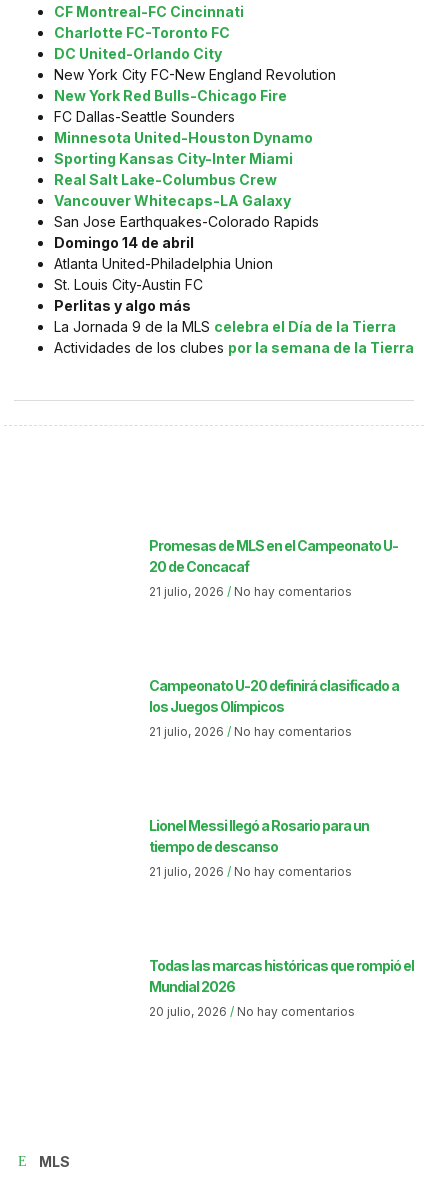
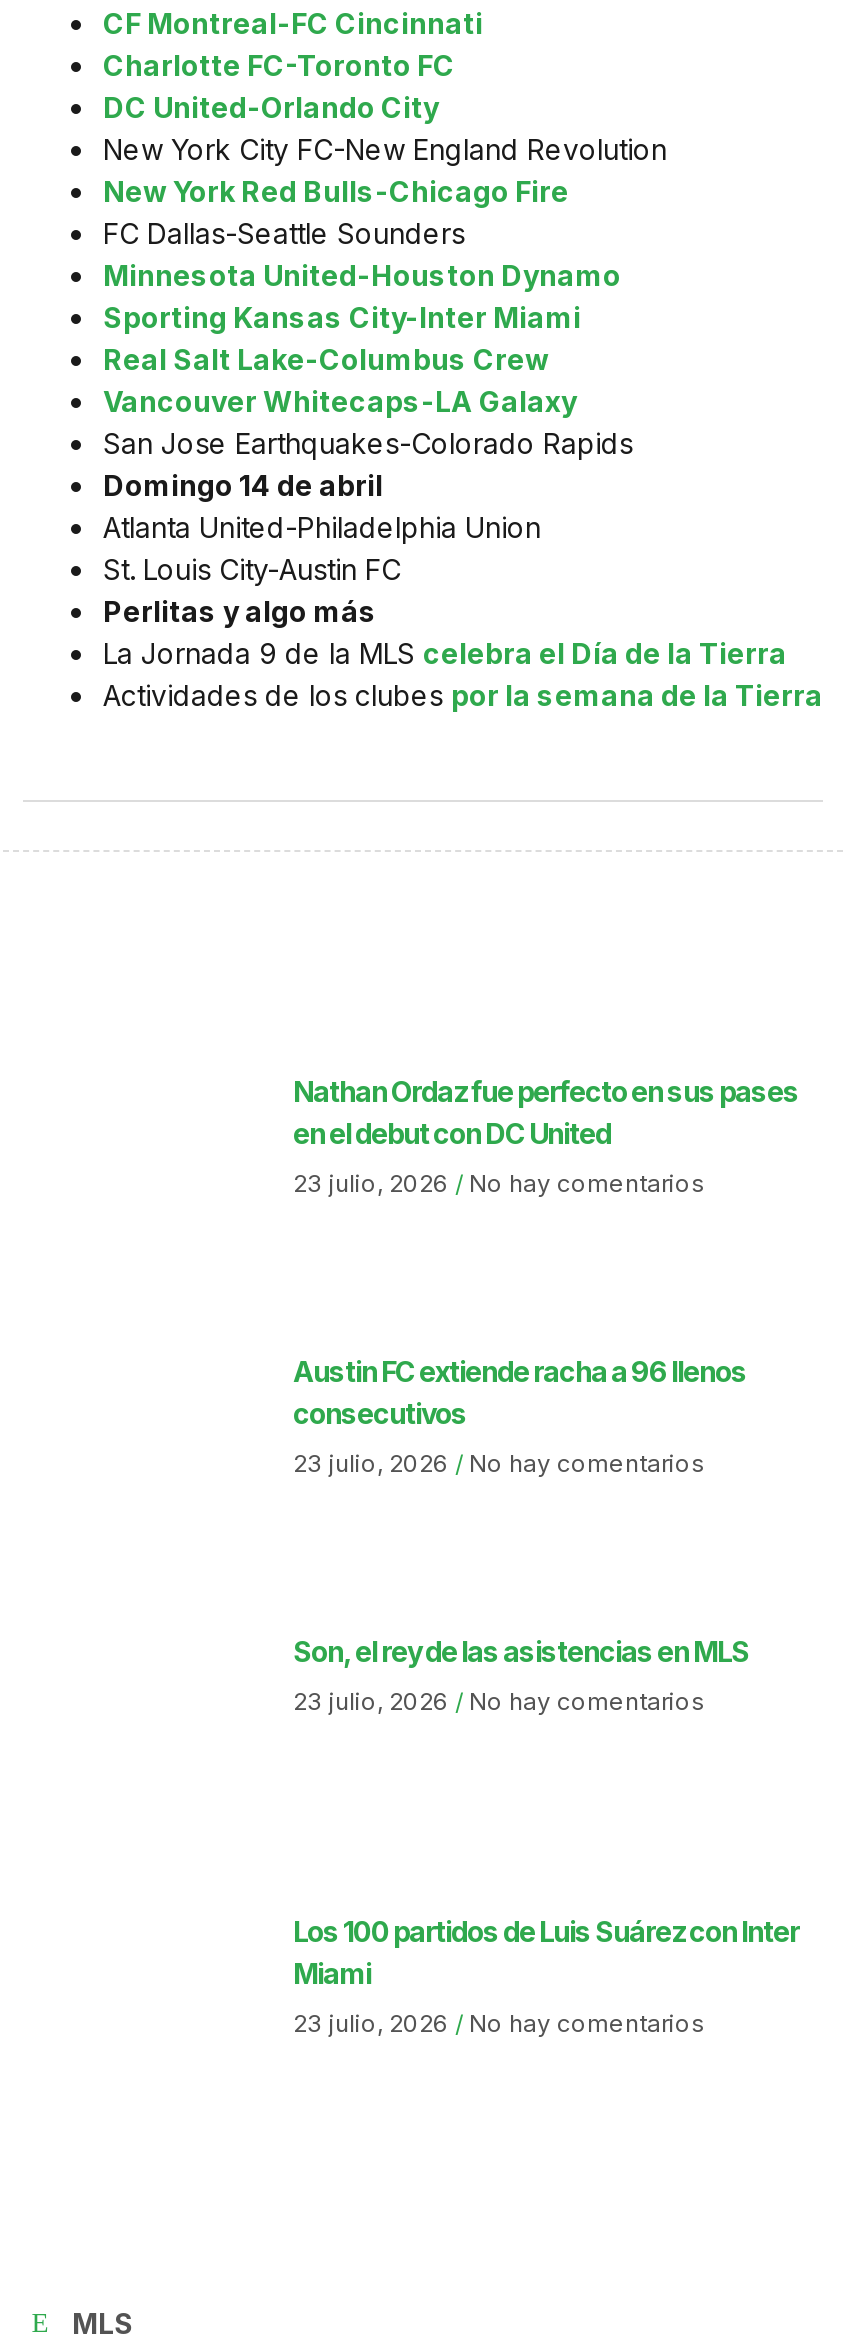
- Promesas de MLS en el Campeonato U-
- 20 de Concacaf
+ Nathan Ordaz fue perfecto en sus pases
+ en el debut con DC United

- 21 julio, 2026 No hay comentarios
+ 23 julio, 2026 No hay comentarios

- Campeonato U-20 definirá clasificado a
- los Juegos Olímpicos
+ Austin FC extiende racha a 96 llenos
+ consecutivos

- 21 julio, 2026 No hay comentarios
+ 23 julio, 2026 No hay comentarios

- Lionel Messi llegó a Rosario para un
- tiempo de descanso
+ Son, el rey de las asistencias en MLS

- 21 julio, 2026 No hay comentarios
+ 23 julio, 2026 No hay comentarios

- Todas las marcas históricas que rompió el
- Mundial 2026
+ Los 100 partidos de Luis Suárez con Inter
+ Miami

- 20 julio, 2026 No hay comentarios
+ 23 julio, 2026 No hay comentarios
